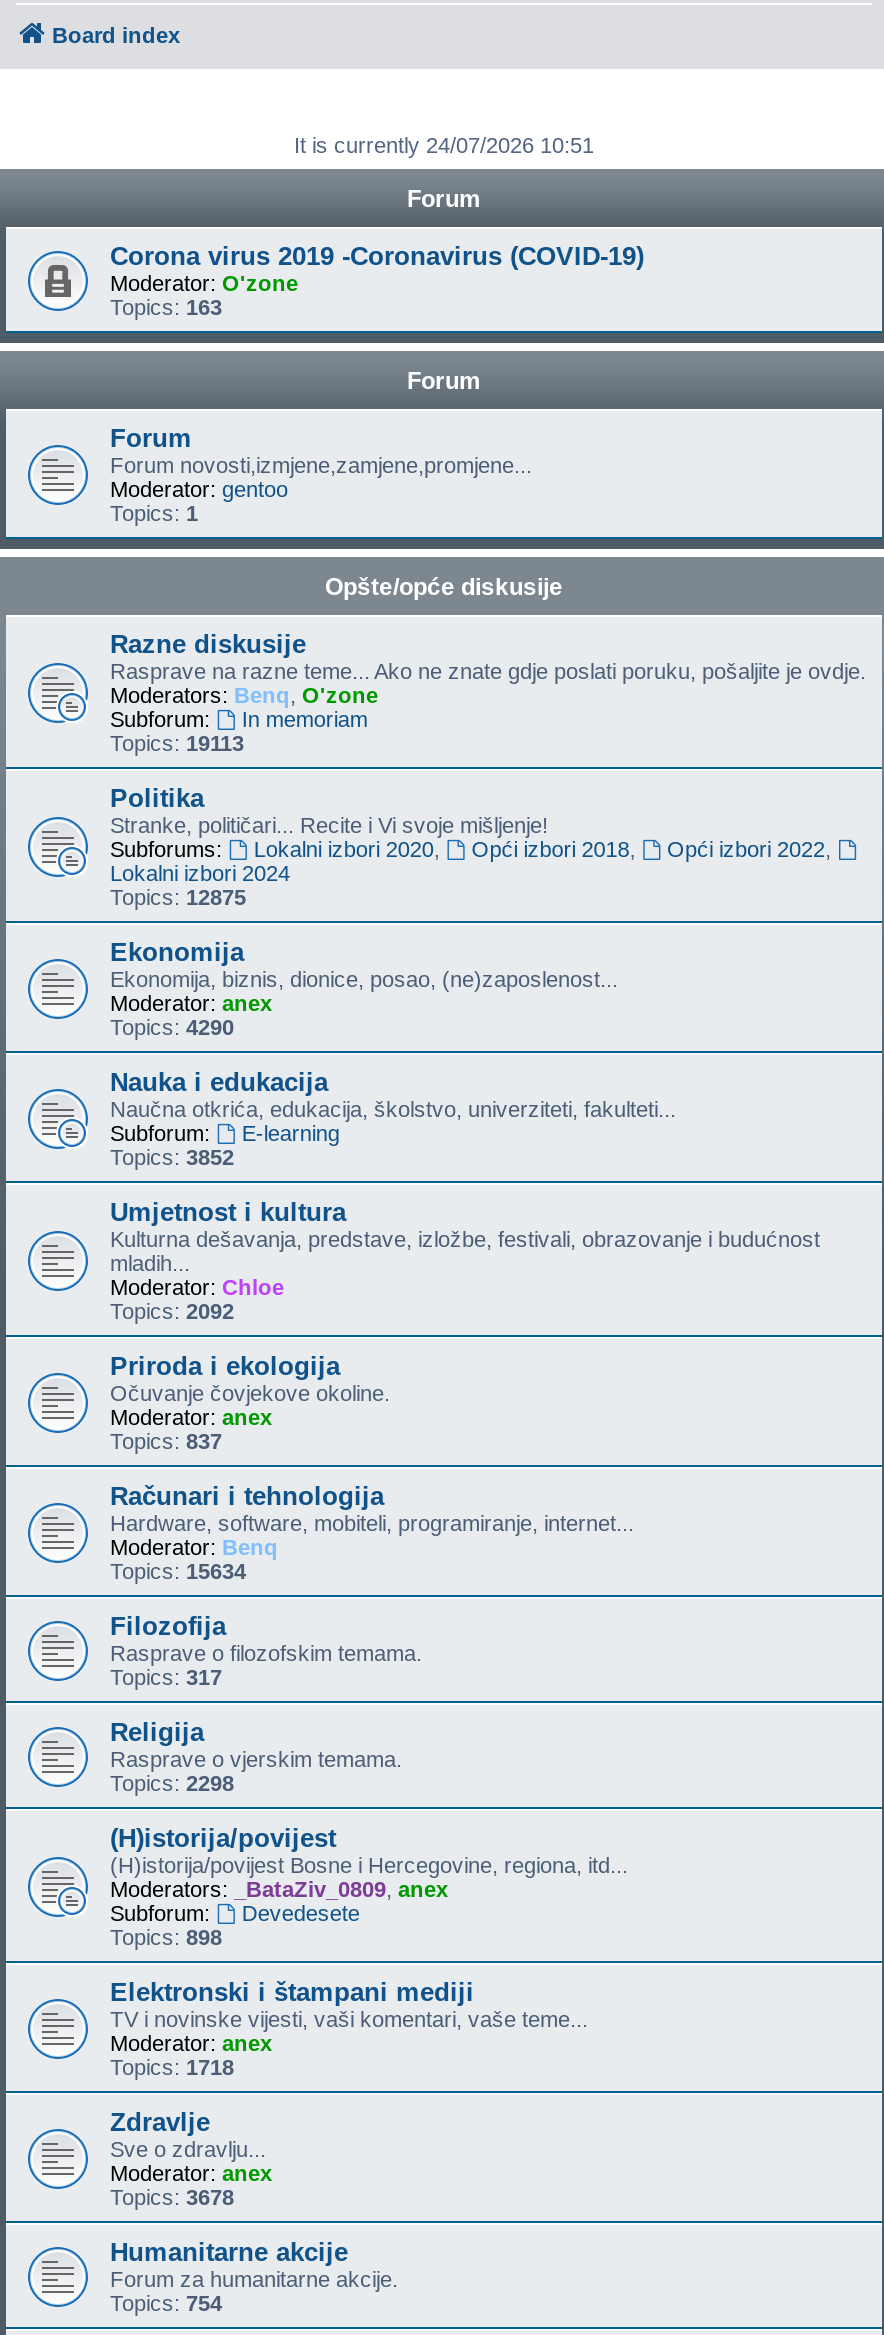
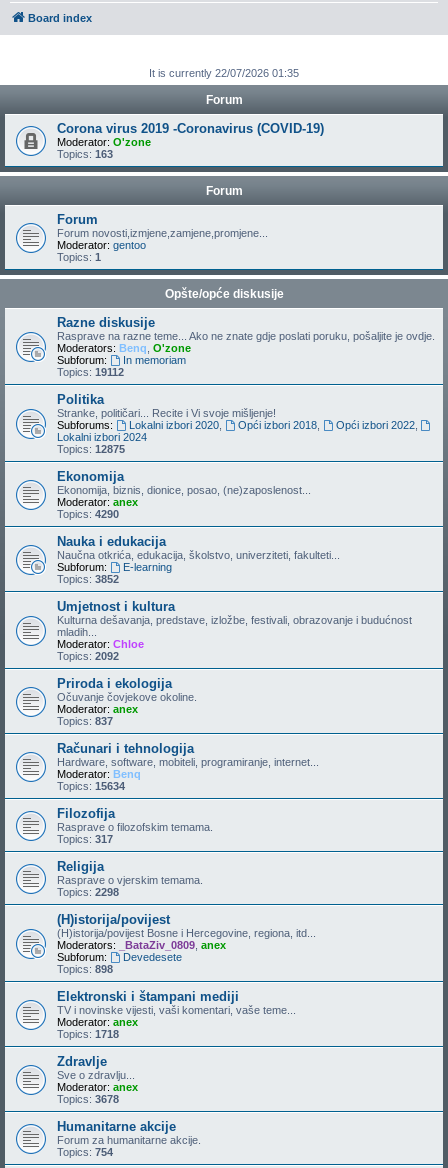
- It is currently 24/07/2026 10:51
+ It is currently 22/07/2026 01:35

- Topics: 19113
+ Topics: 19112
